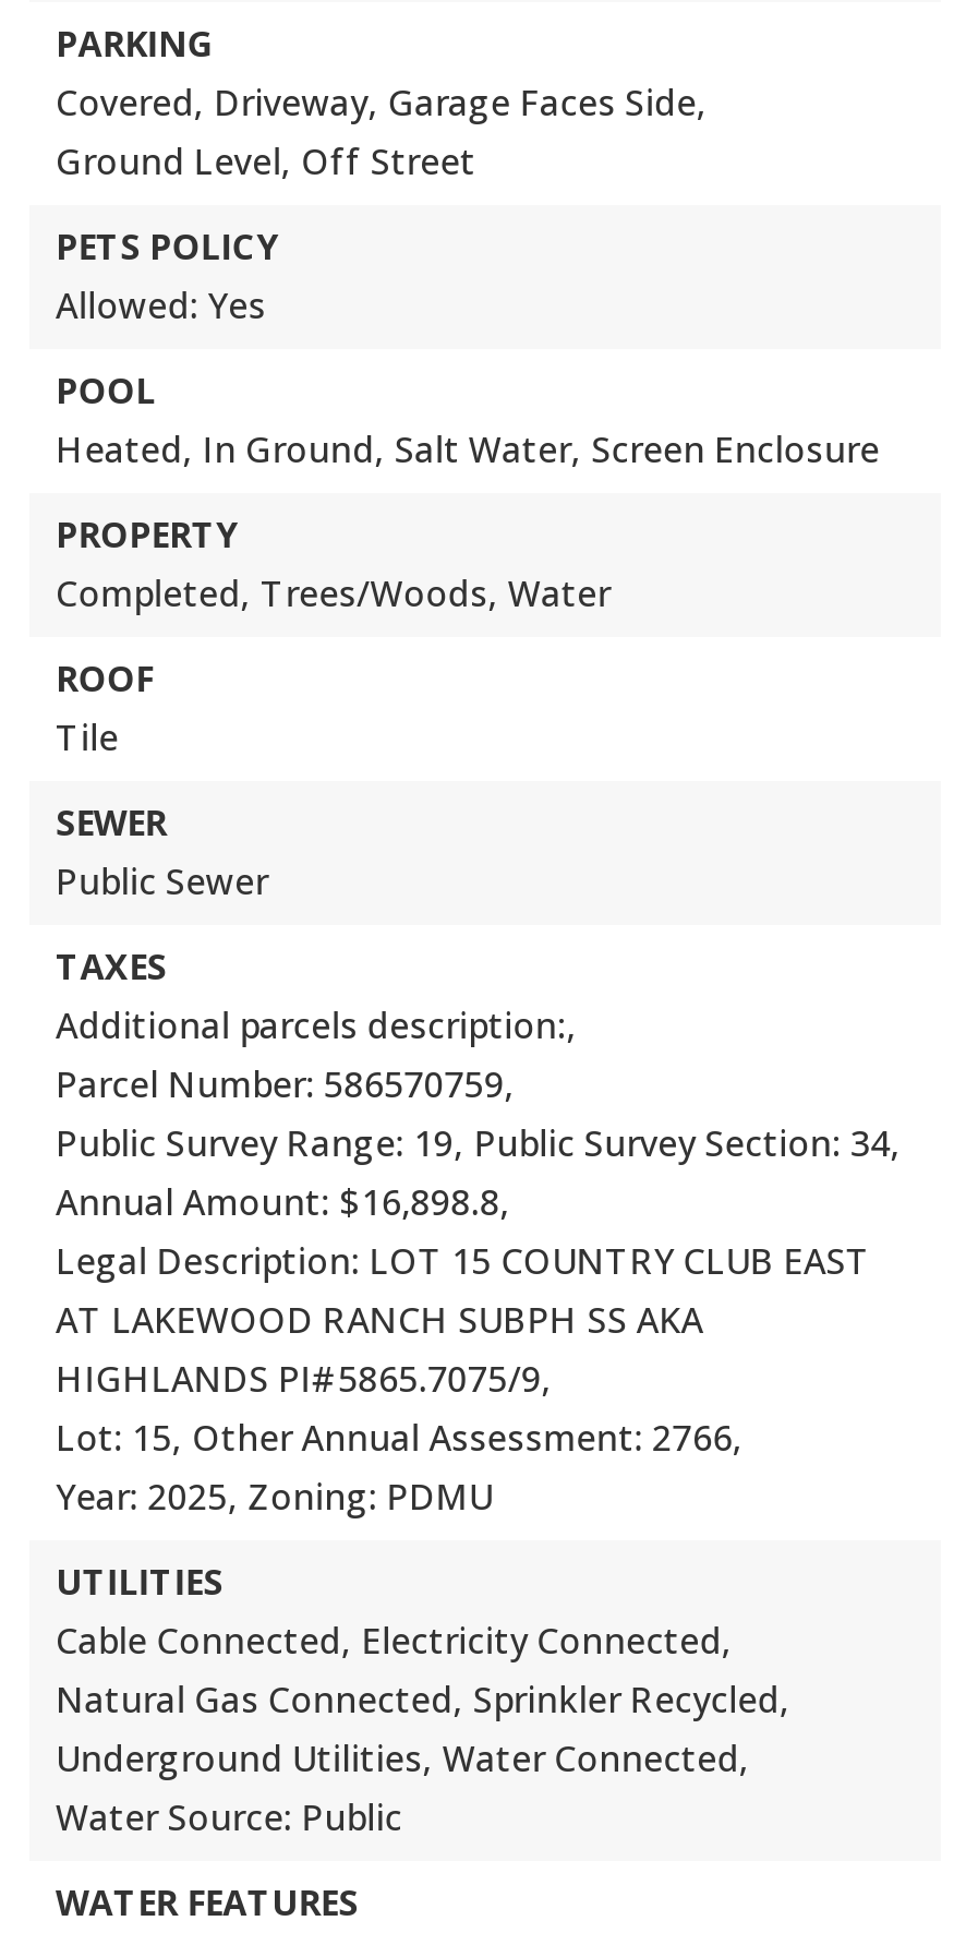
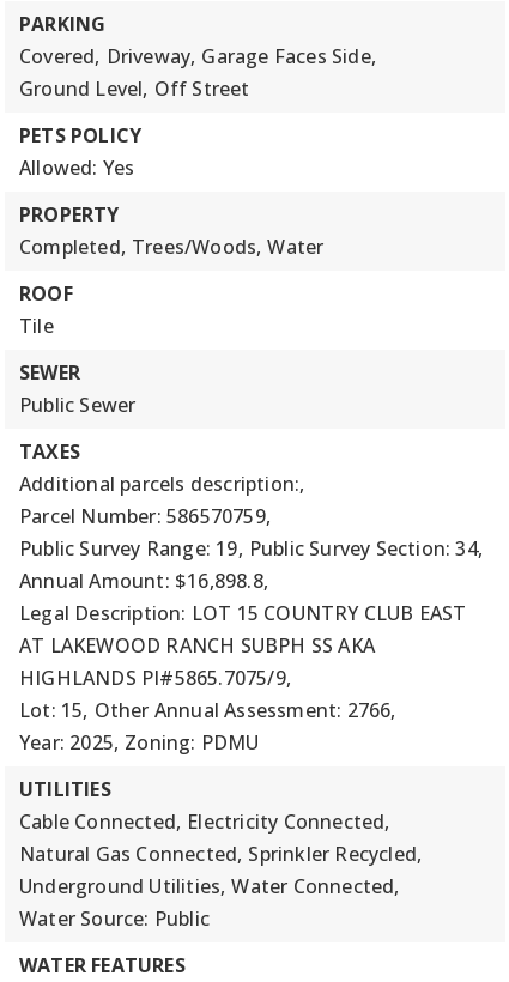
- POOL
- Heated, In Ground, Salt Water, Screen Enclosure
